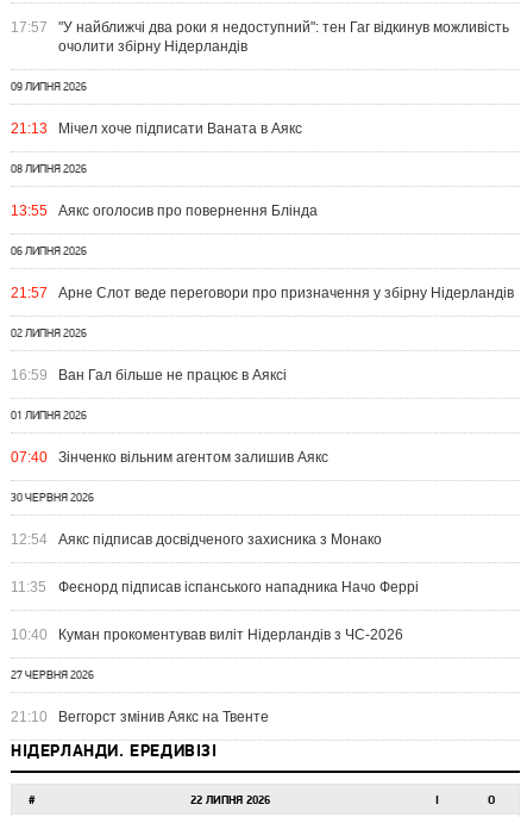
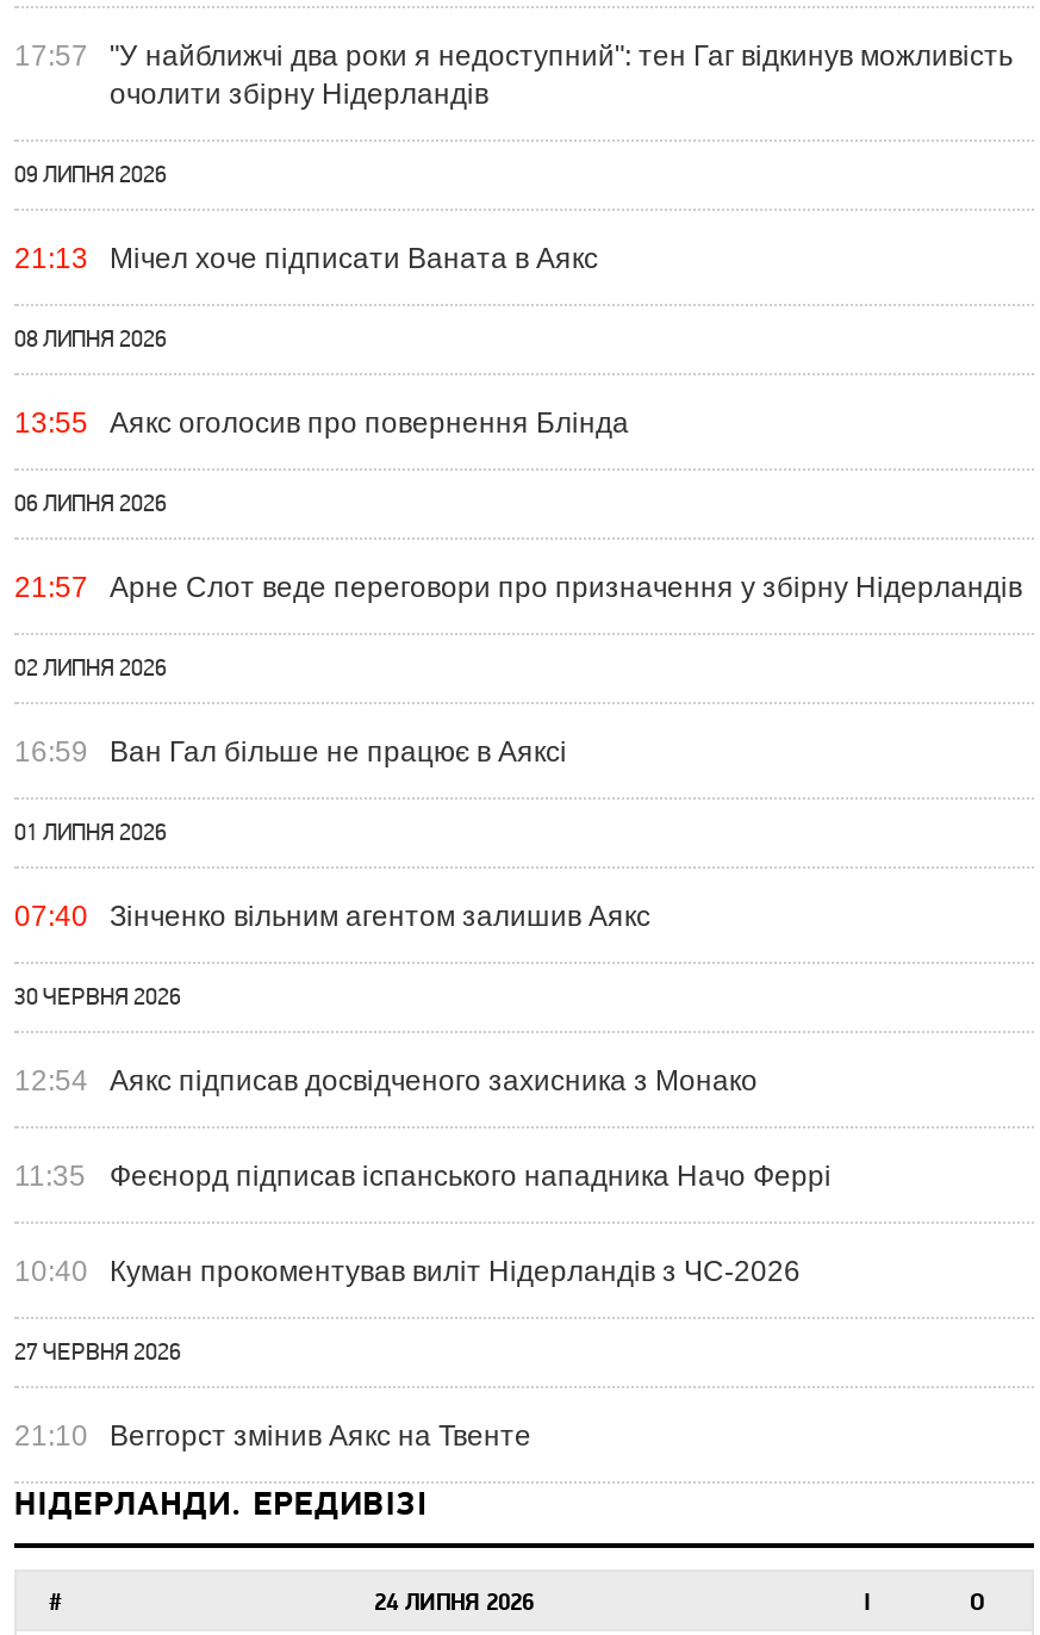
- 22 ЛИПНЯ 2026
+ 24 ЛИПНЯ 2026
